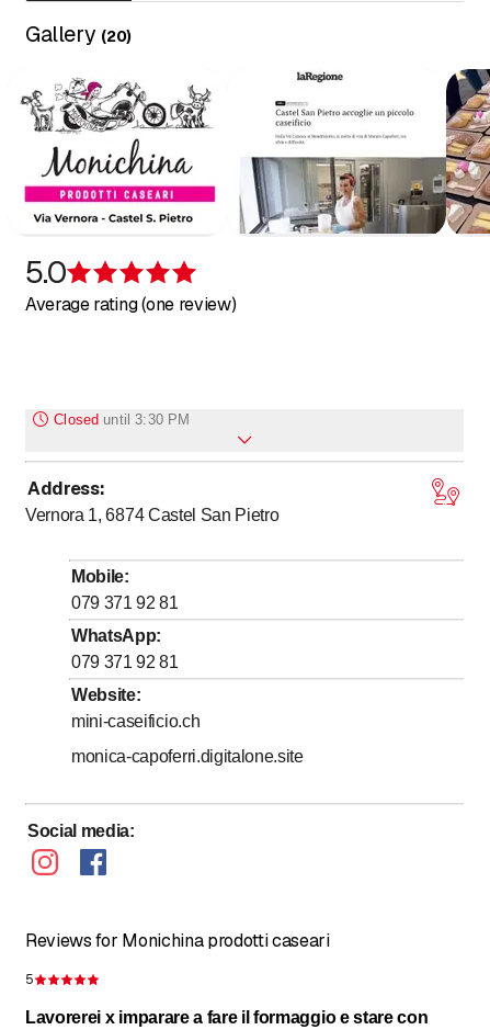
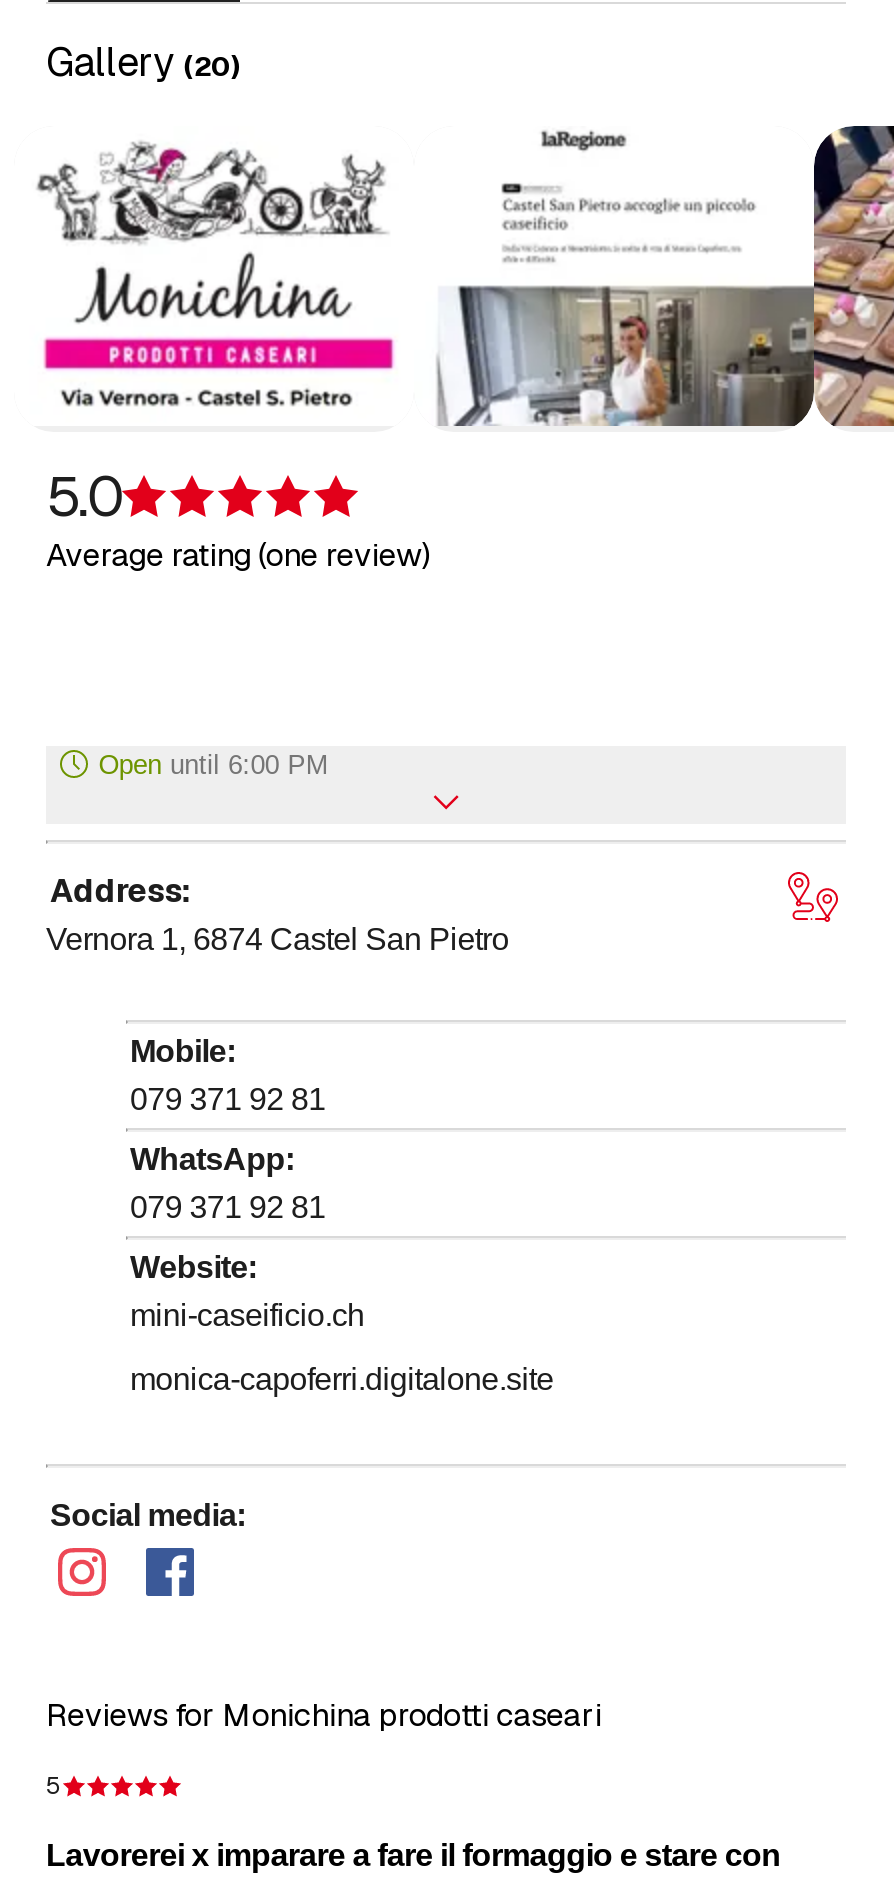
- Closed until 3:30 PM
+ Open until 6:00 PM
